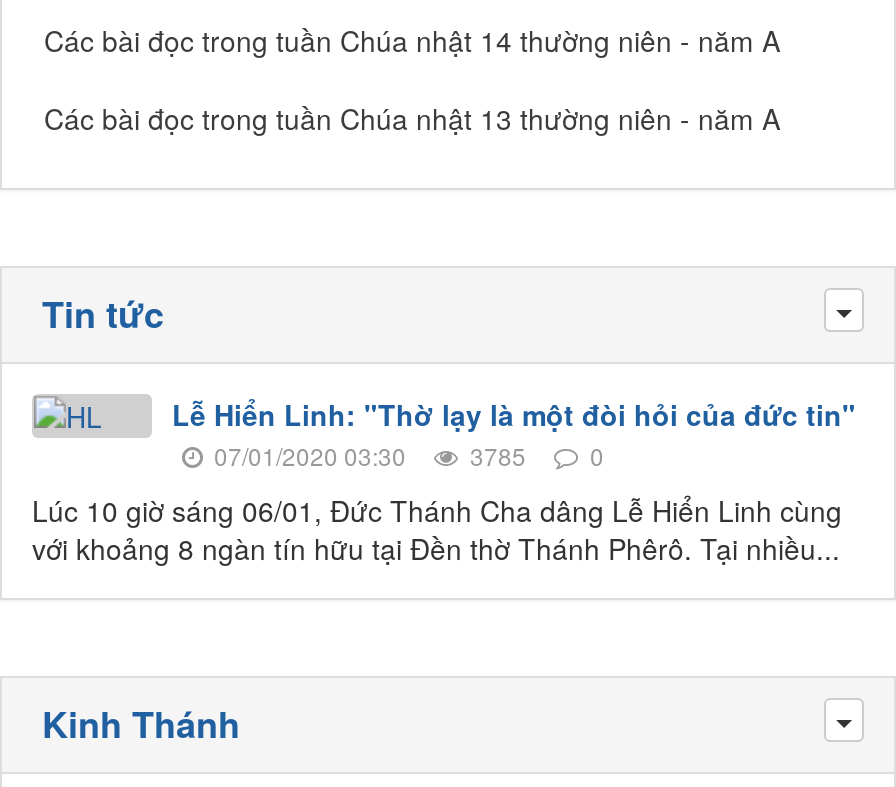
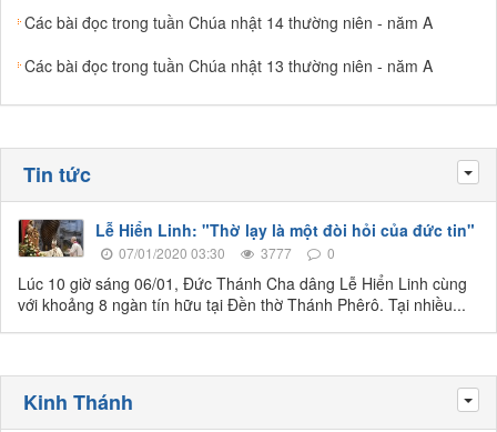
- [image]
- 07/01/2020 03:30 3785 0
+ [image]
+ 07/01/2020 03:30 3777 0
